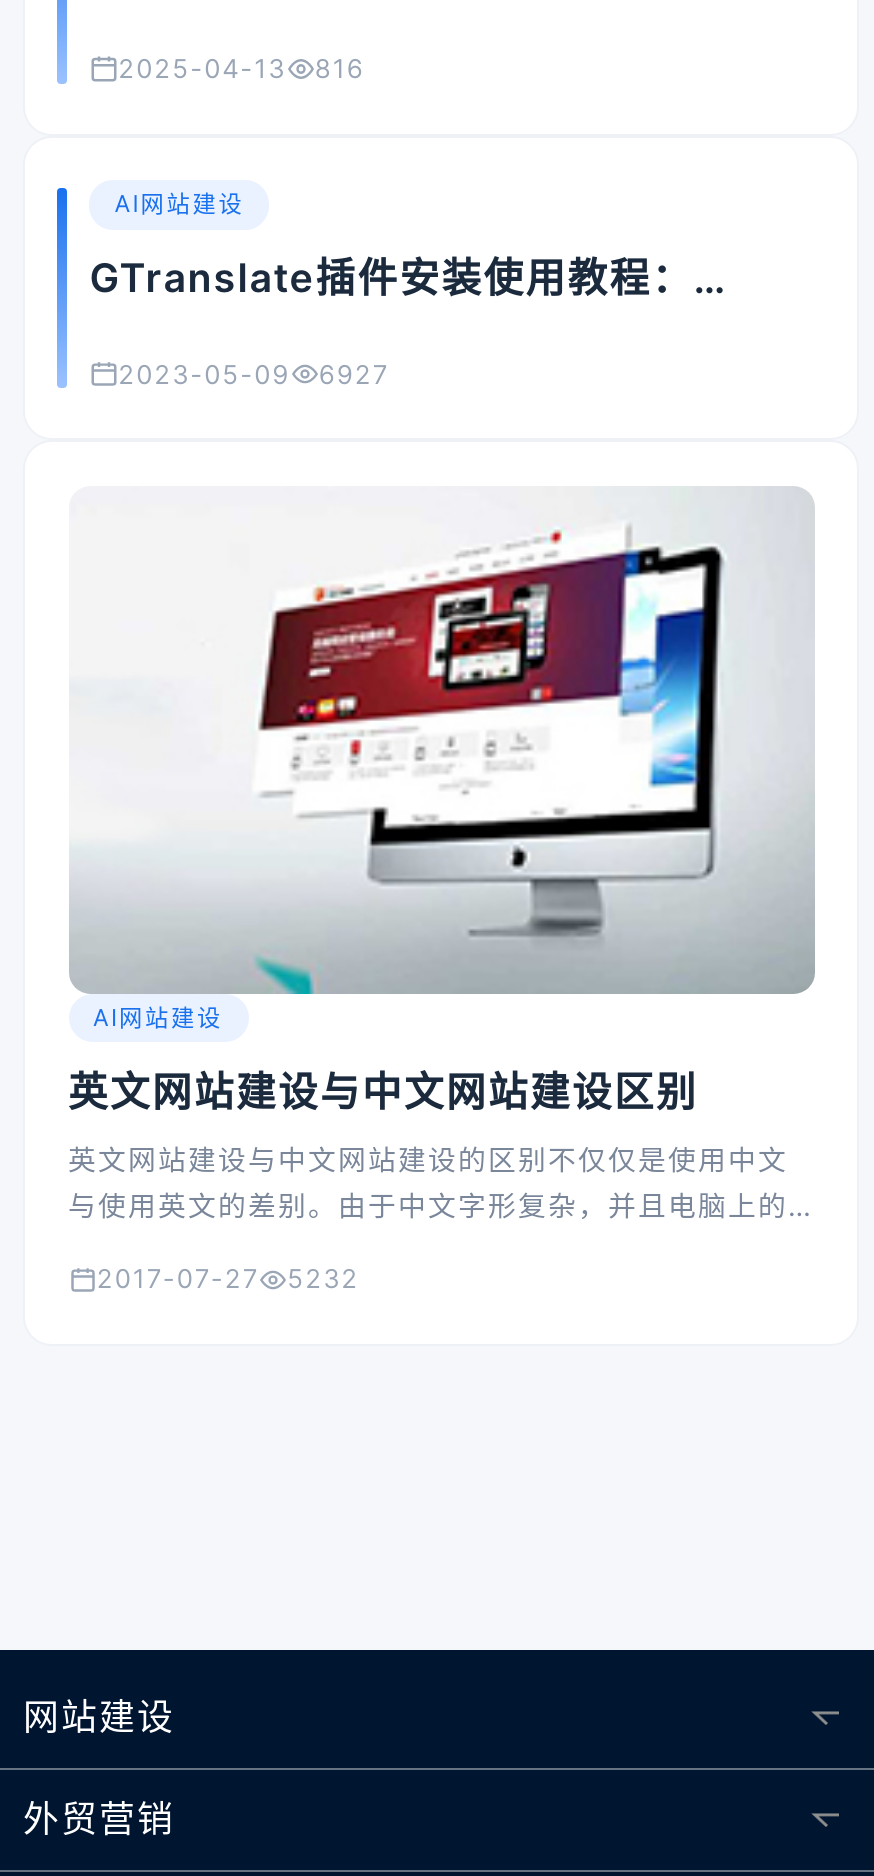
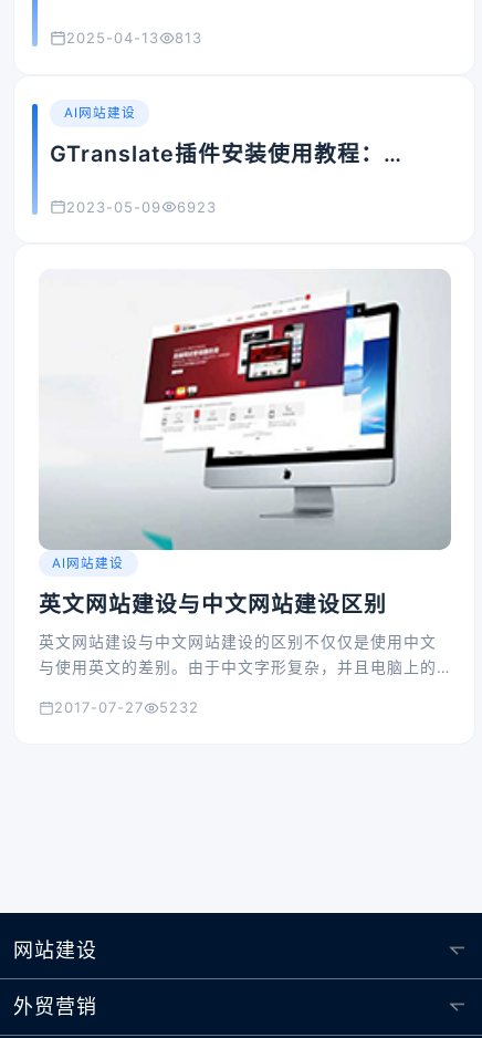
- 2025-04-13 816
+ 2025-04-13 813

- 2023-05-09 6927
+ 2023-05-09 6923
